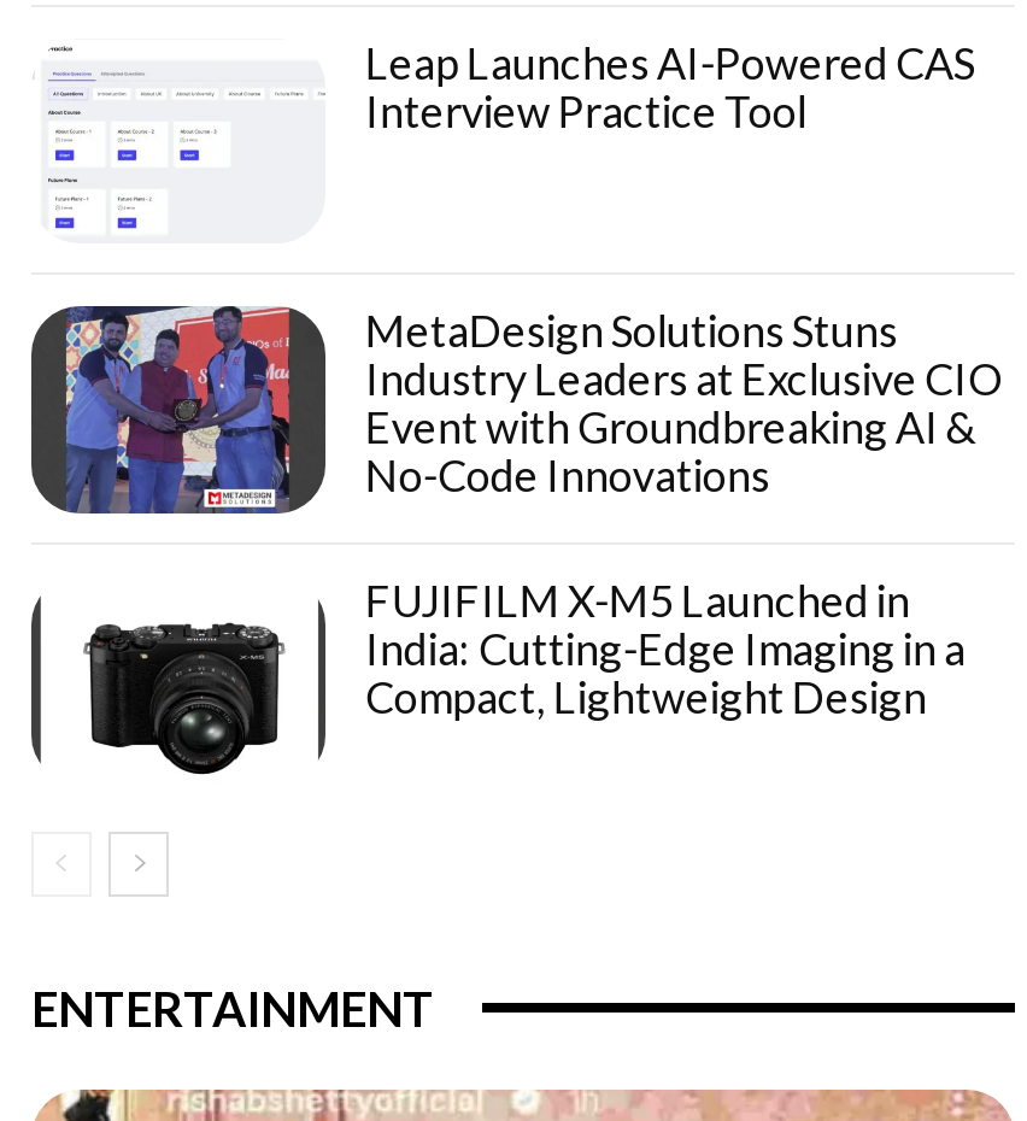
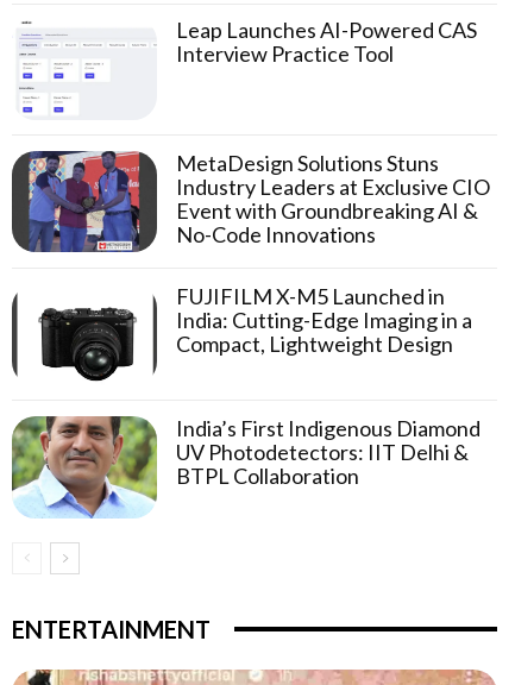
+ [image]
+ India’s First Indigenous Diamond
+ UV Photodetectors: IIT Delhi &
+ BTPL Collaboration
